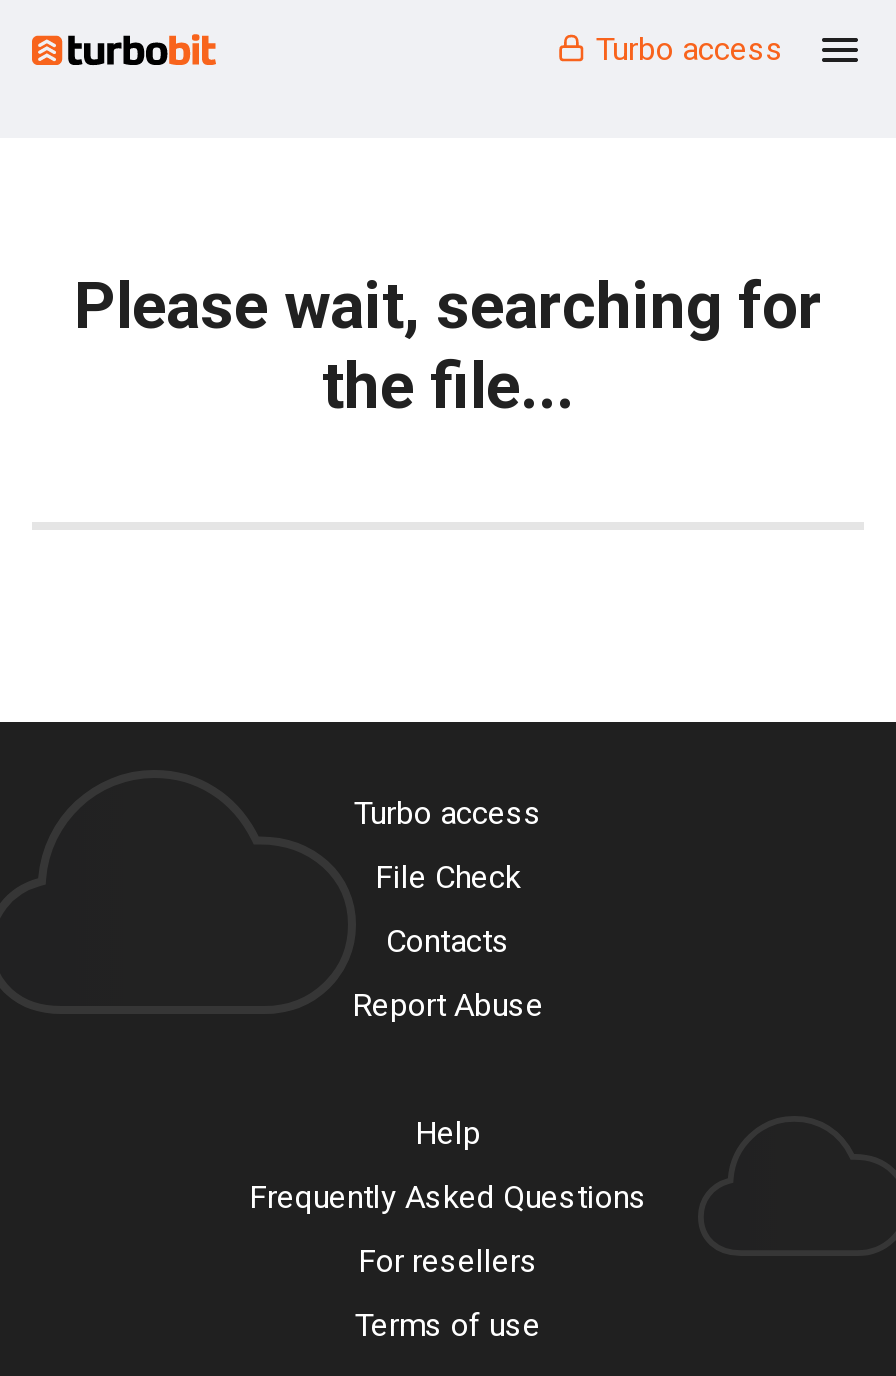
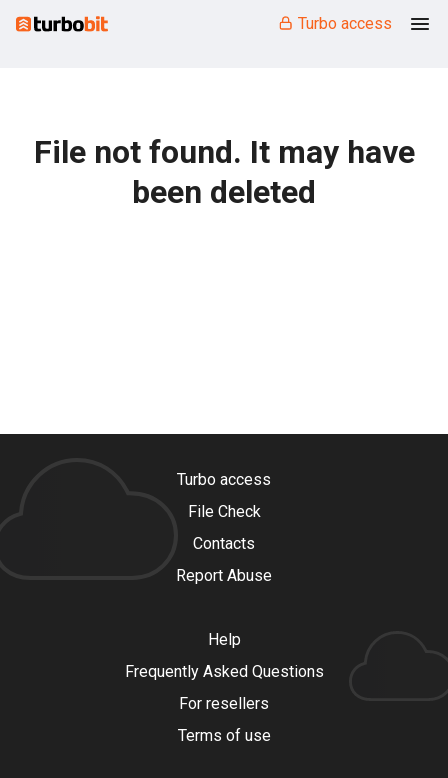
- Please wait, searching for
- the file...
+ File not found. It may have
+ been deleted
